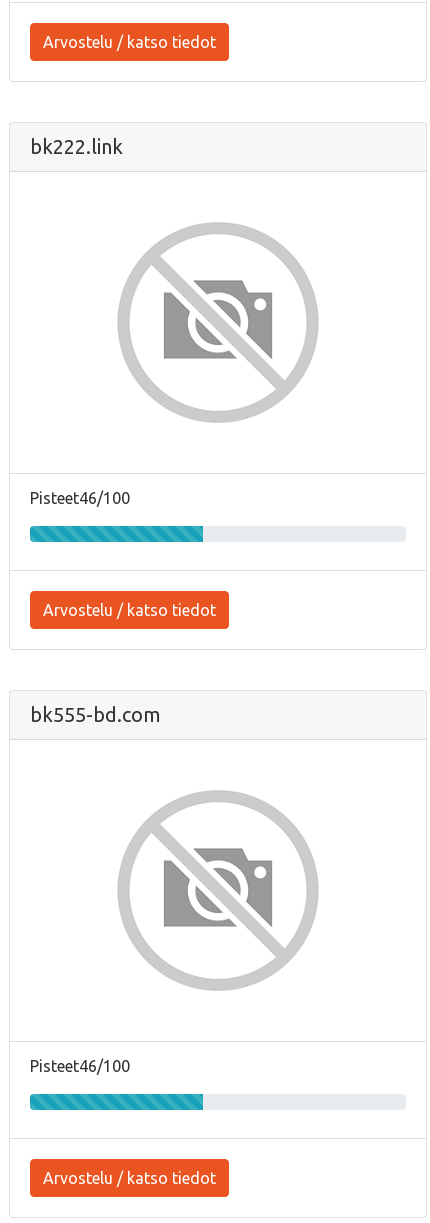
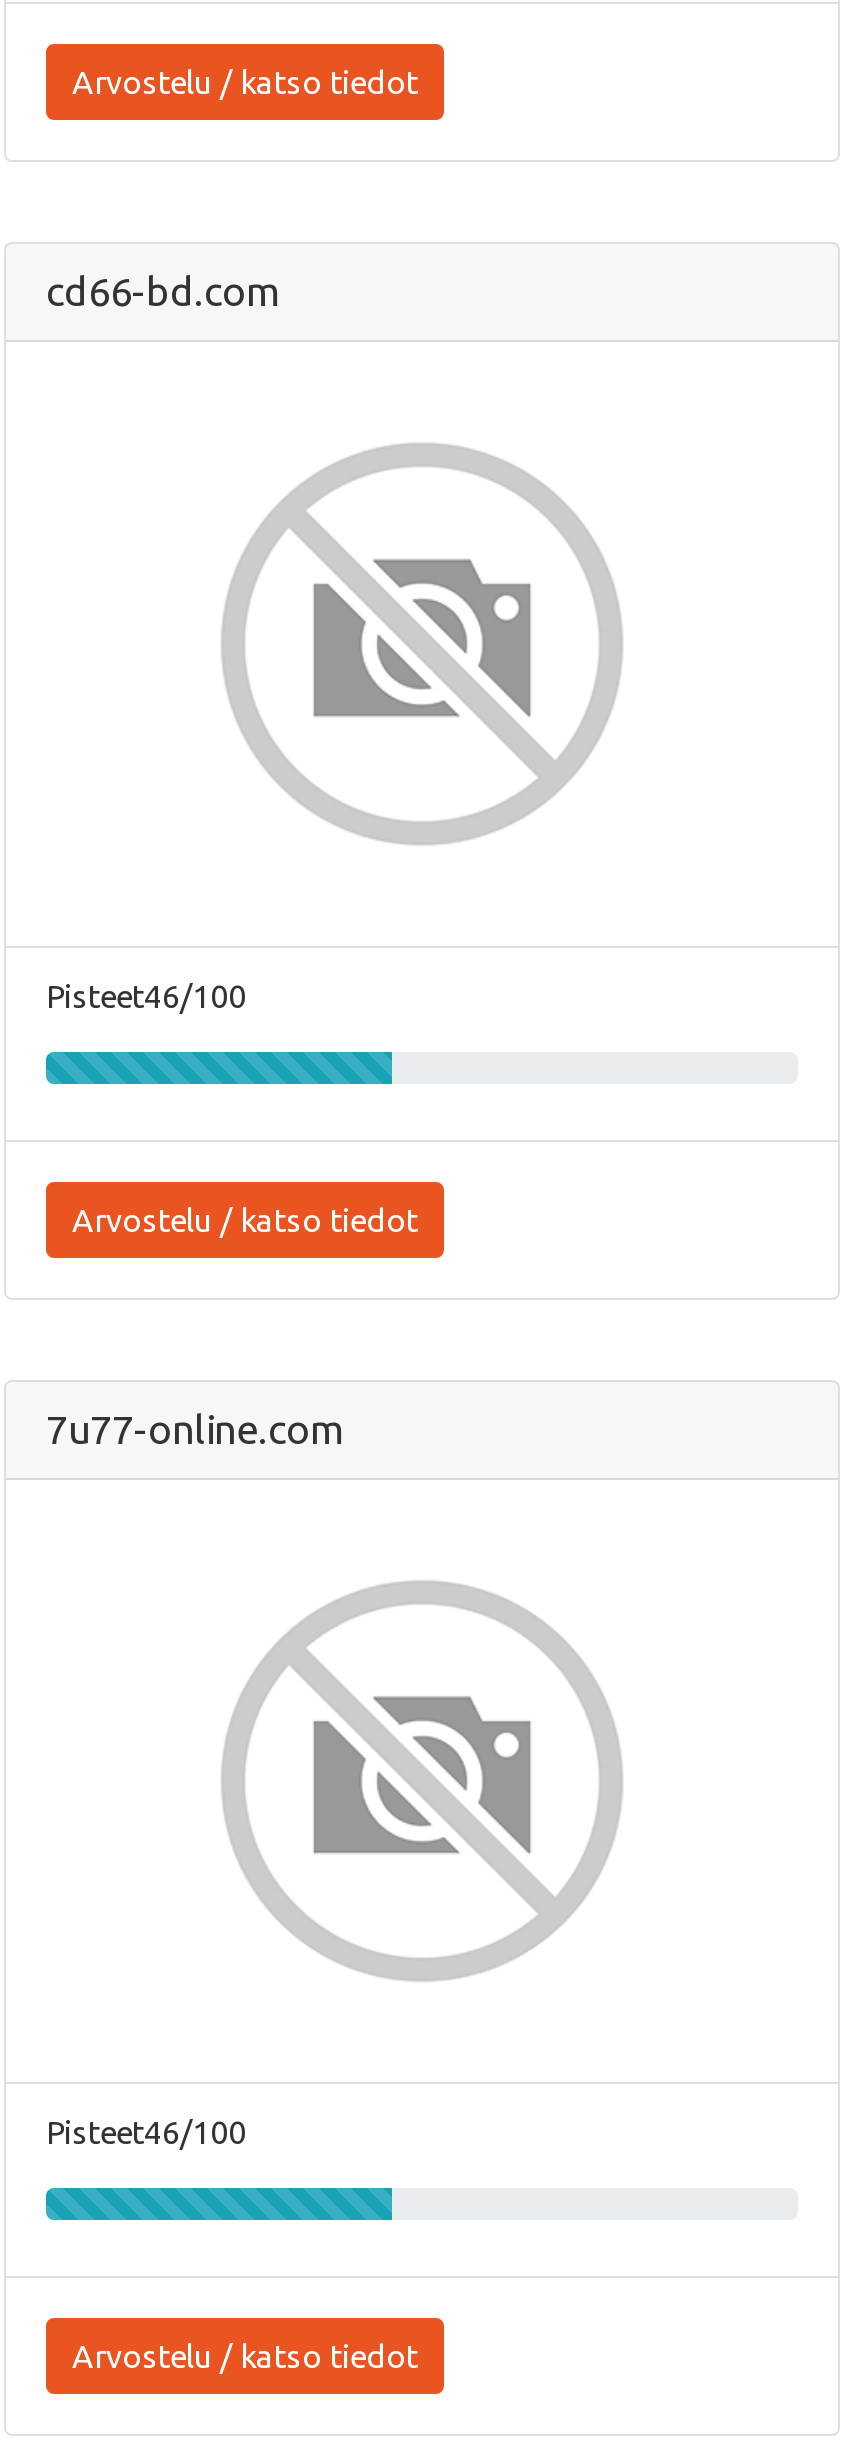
- bk222.link
+ cd66-bd.com

- bk555-bd.com
+ 7u77-online.com
